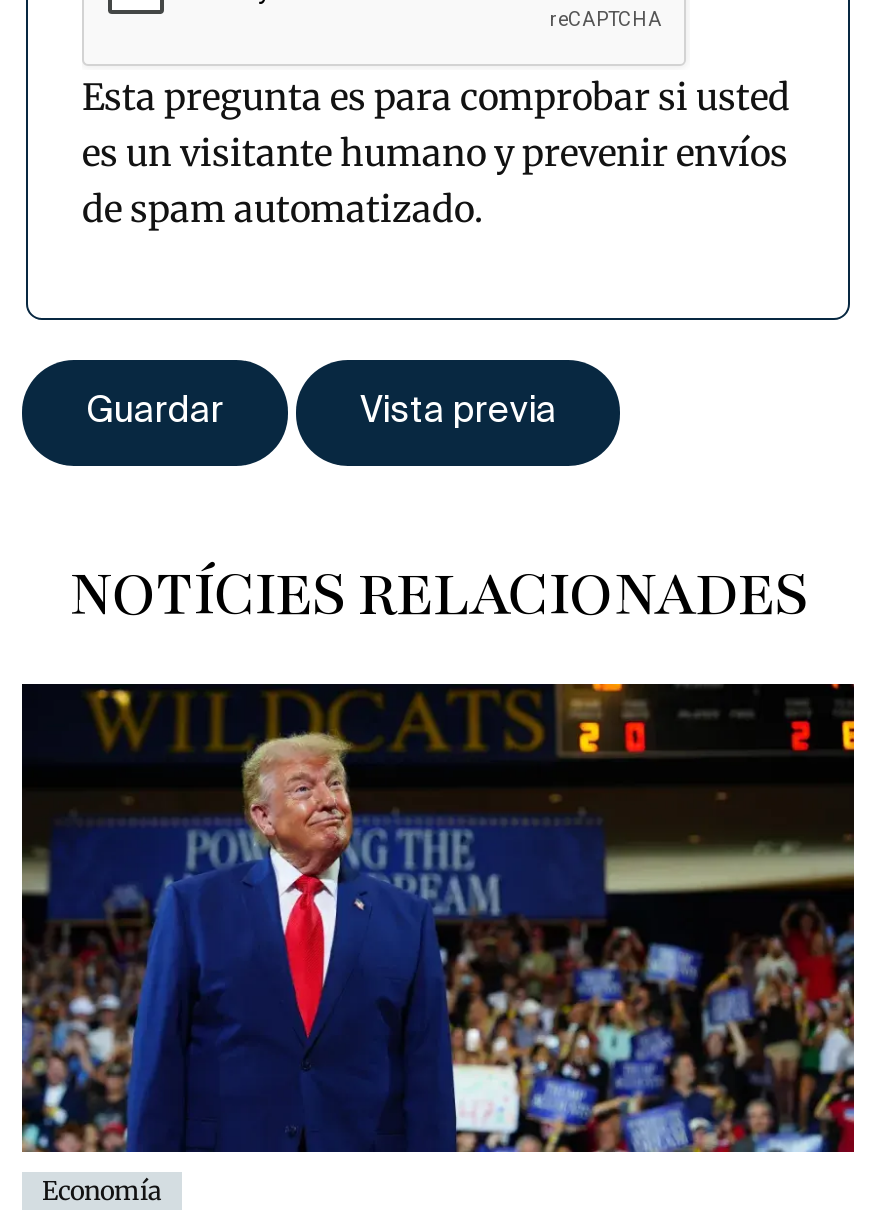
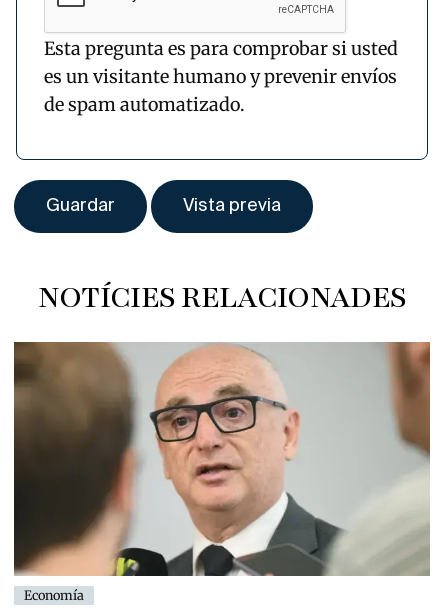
- [image]
+ [image]
